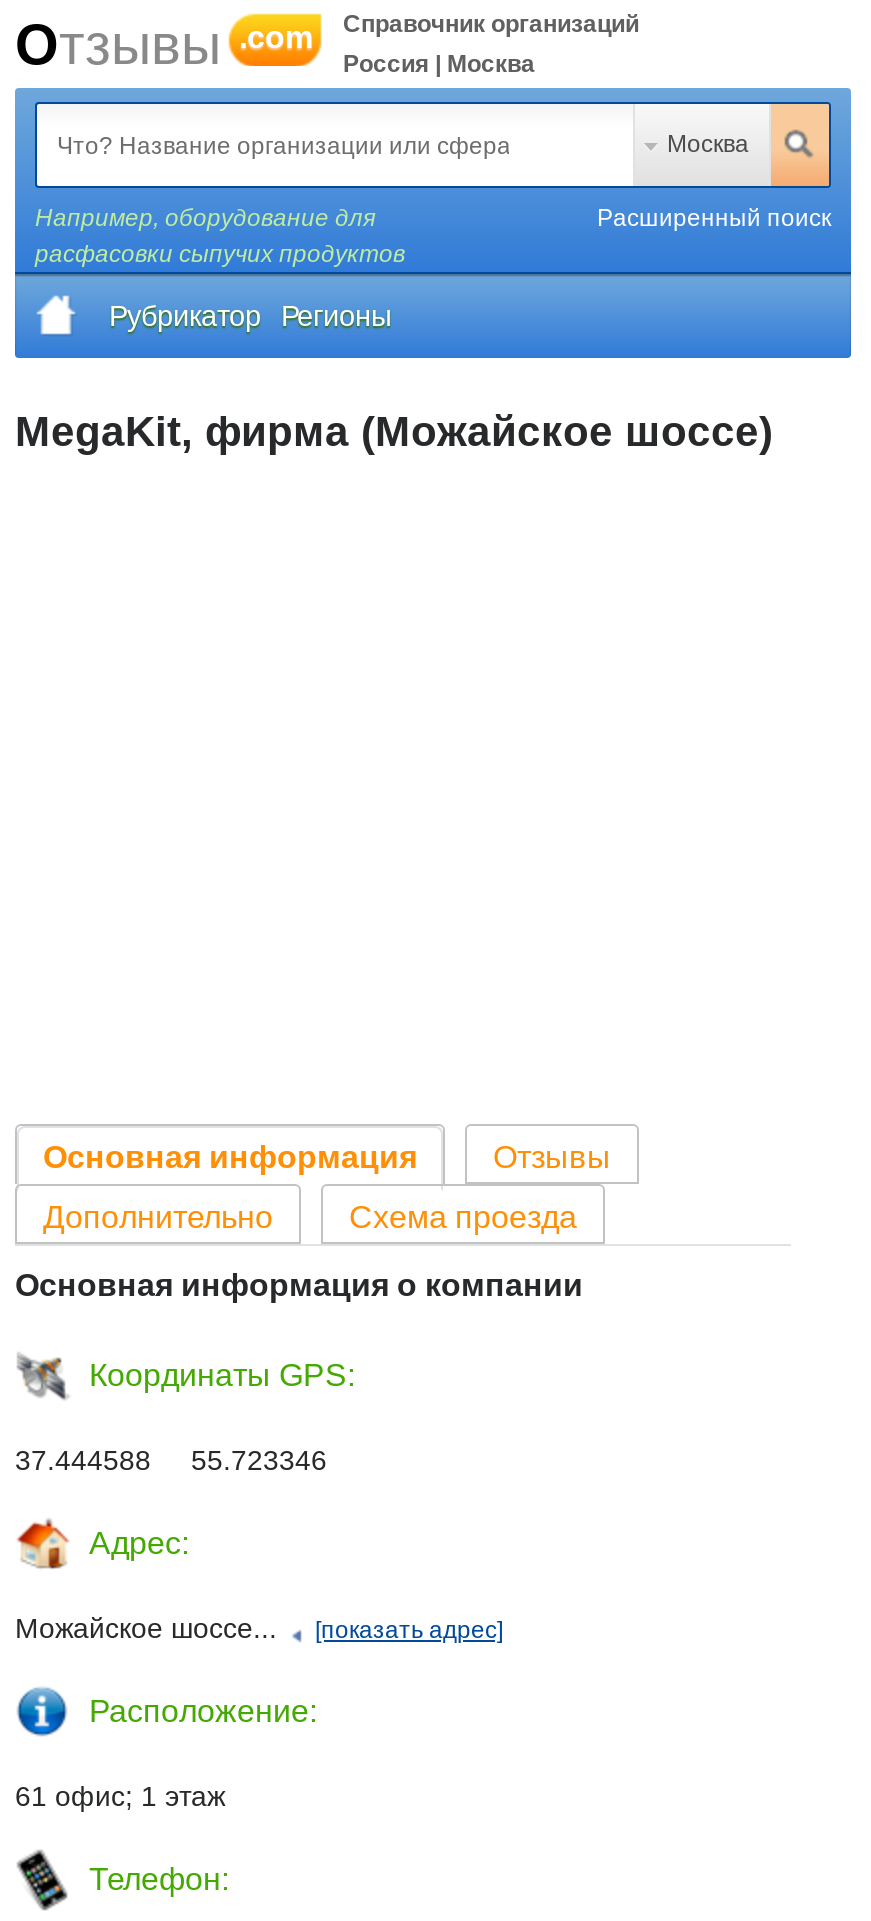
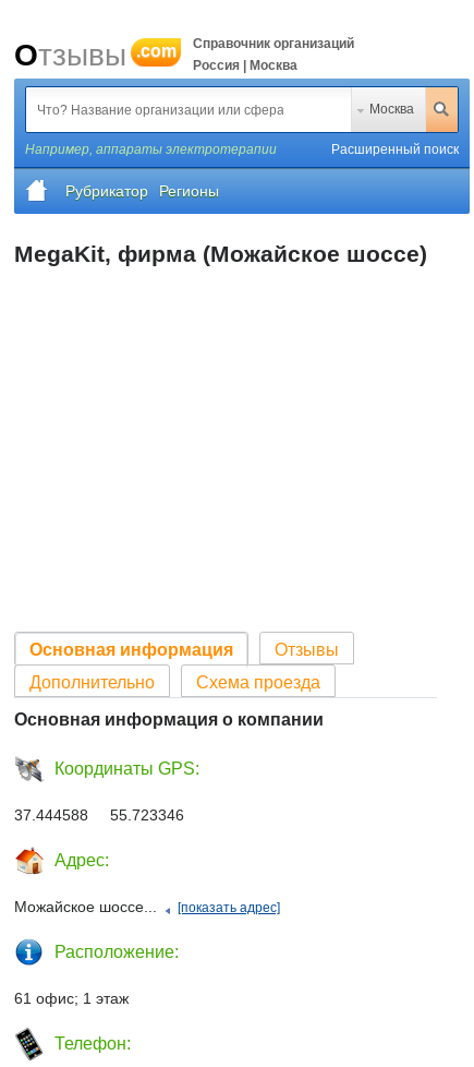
- Например, оборудование для
- расфасовки сыпучих продуктов
+ Например, аппараты электротерапии
